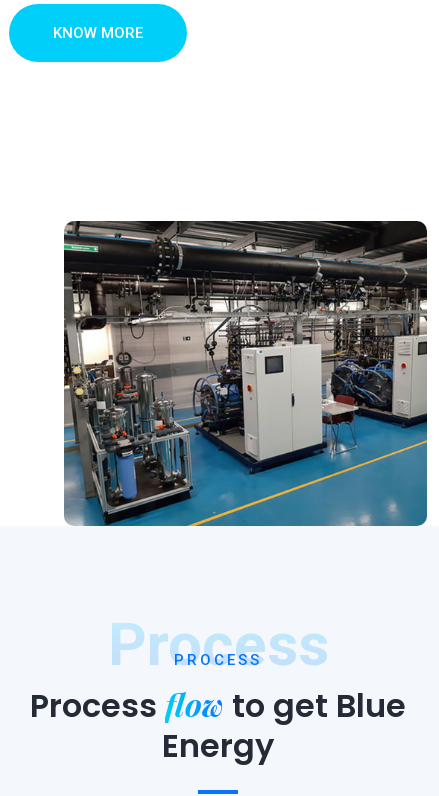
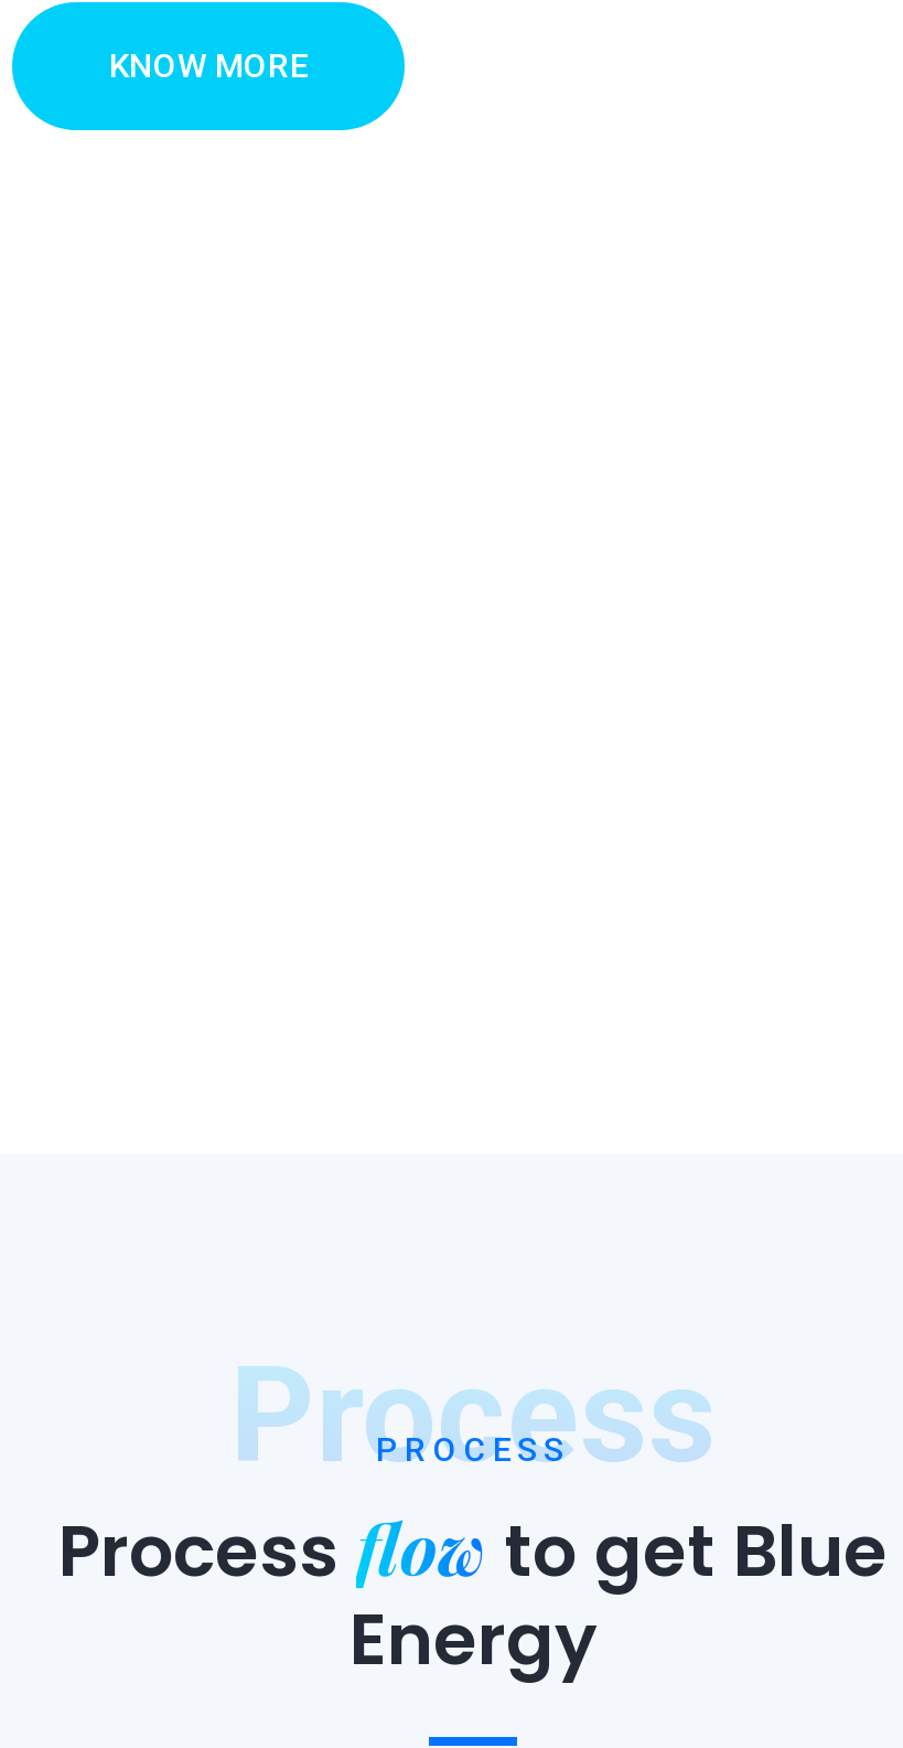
- [image]
